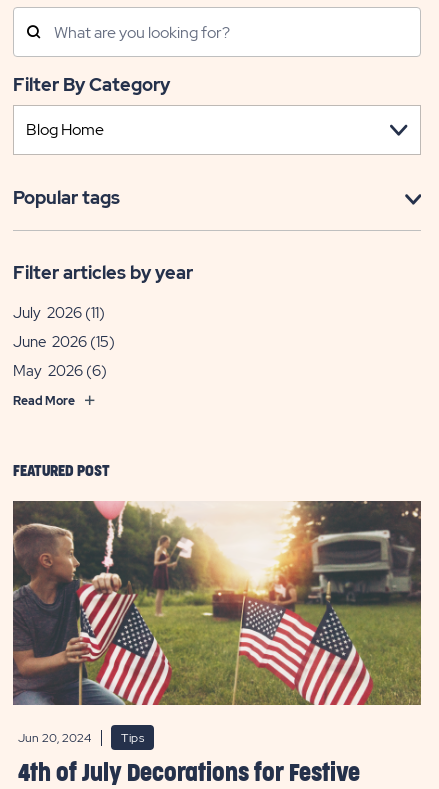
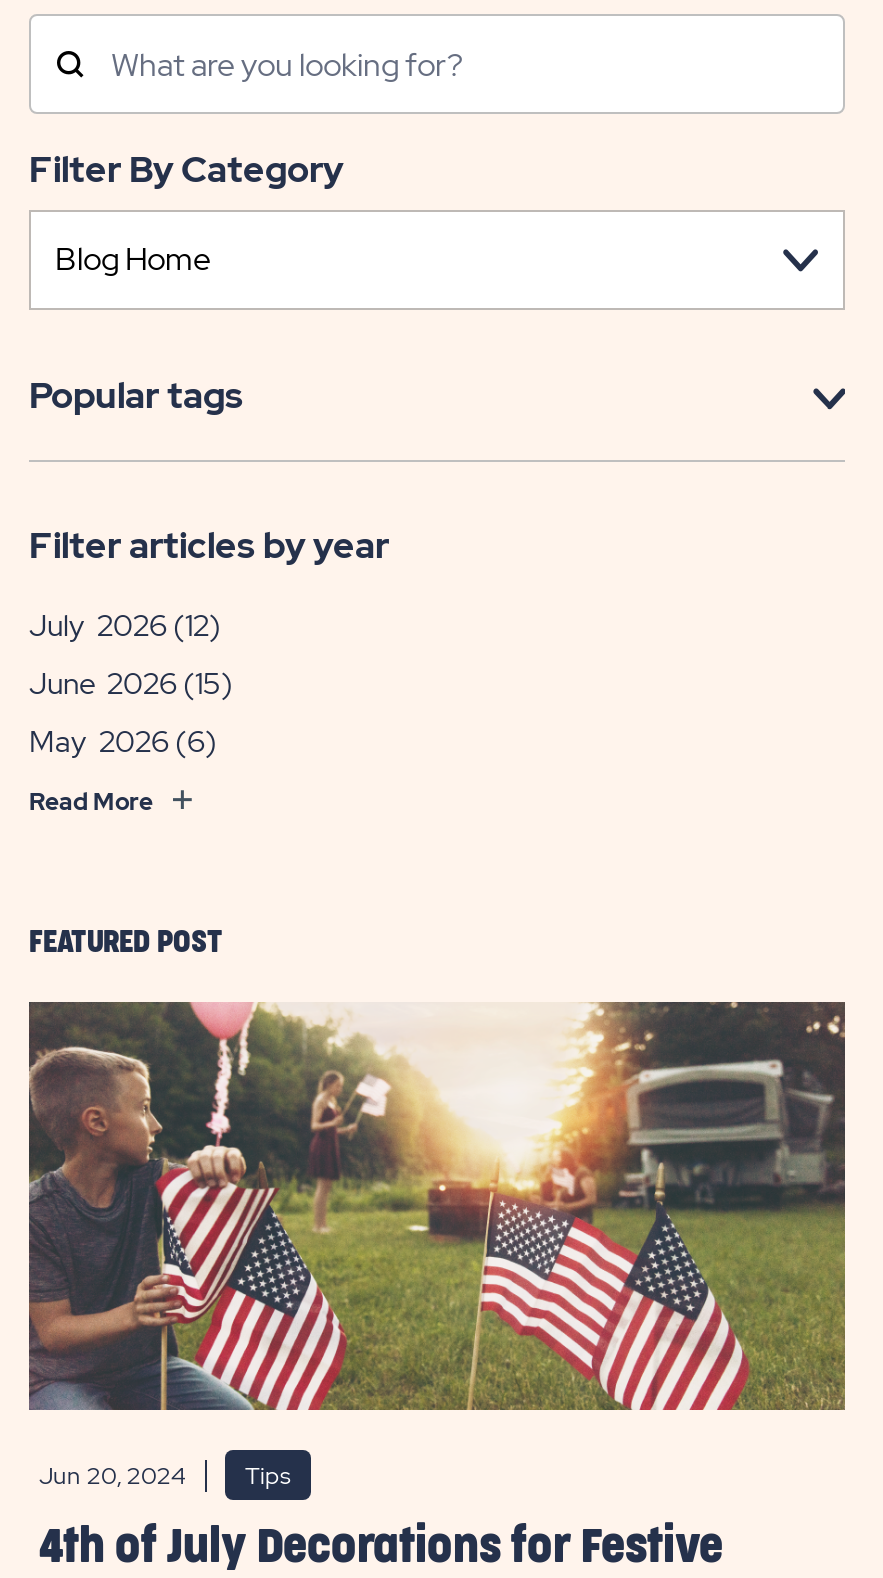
- July 2026 (11)
+ July 2026 (12)
